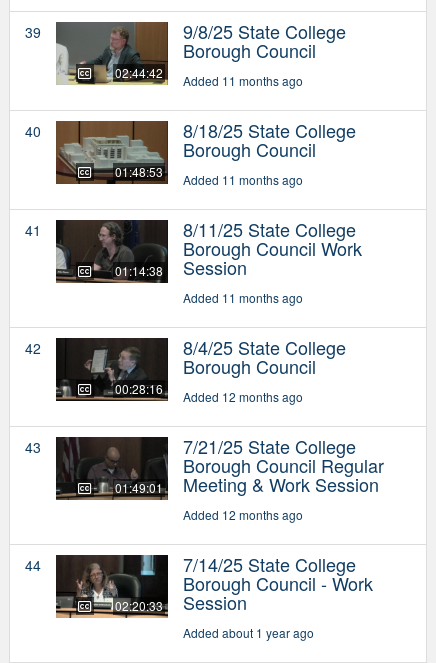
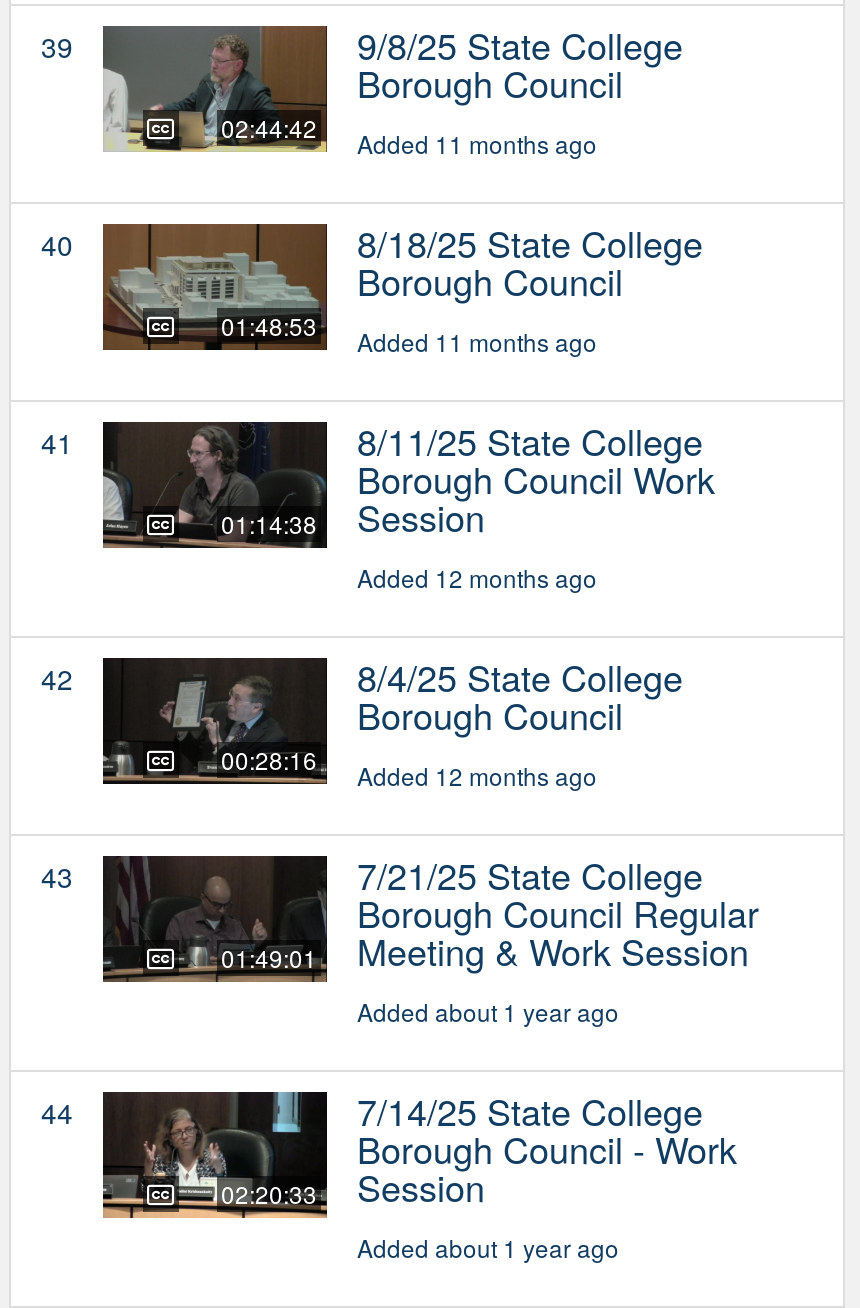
- Added 11 months ago
+ Added 12 months ago

- Added 12 months ago
+ Added about 1 year ago
